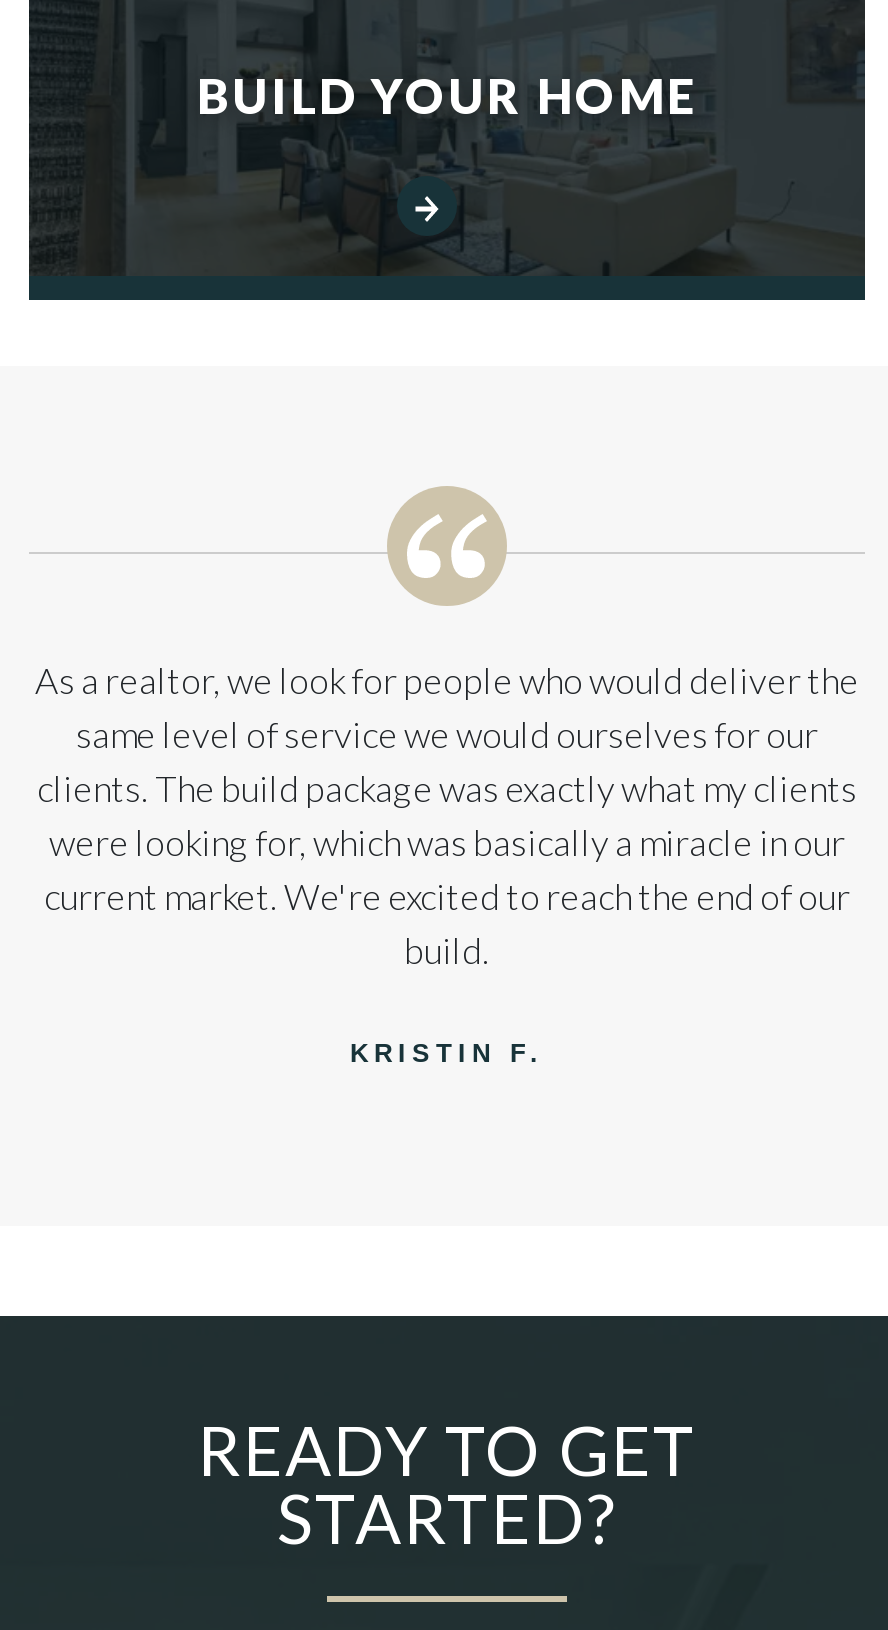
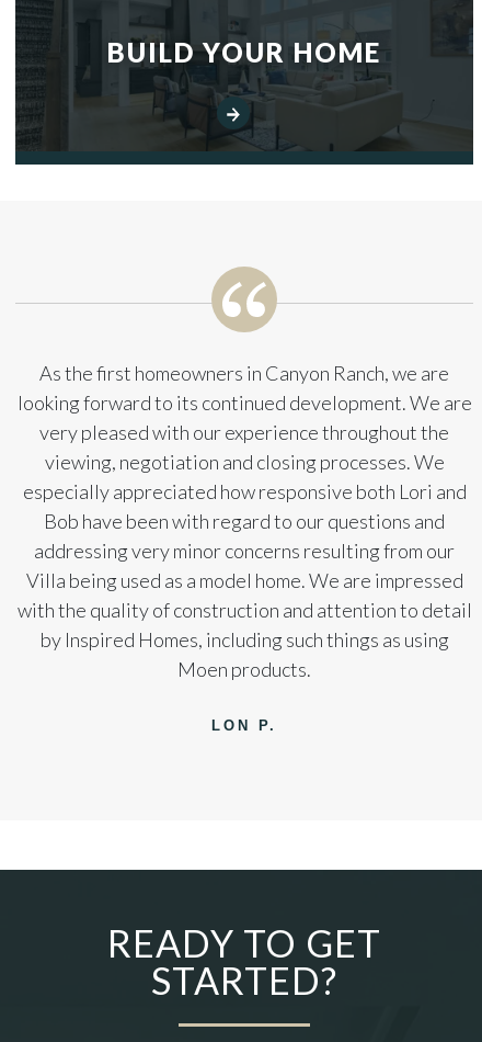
- As a realtor, we look for people who would deliver the
- same level of service we would ourselves for our
- clients. The build package was exactly what my clients
- were looking for, which was basically a miracle in our
- current market. We're excited to reach the end of our
- build.
+ As the first homeowners in Canyon Ranch, we are
+ looking forward to its continued development. We are
+ very pleased with our experience throughout the
+ viewing, negotiation and closing processes. We
+ especially appreciated how responsive both Lori and
+ Bob have been with regard to our questions and
+ addressing very minor concerns resulting from our
+ Villa being used as a model home. We are impressed
+ with the quality of construction and attention to detail
+ by Inspired Homes, including such things as using
+ Moen products.

- KRISTIN F.
+ LON P.
